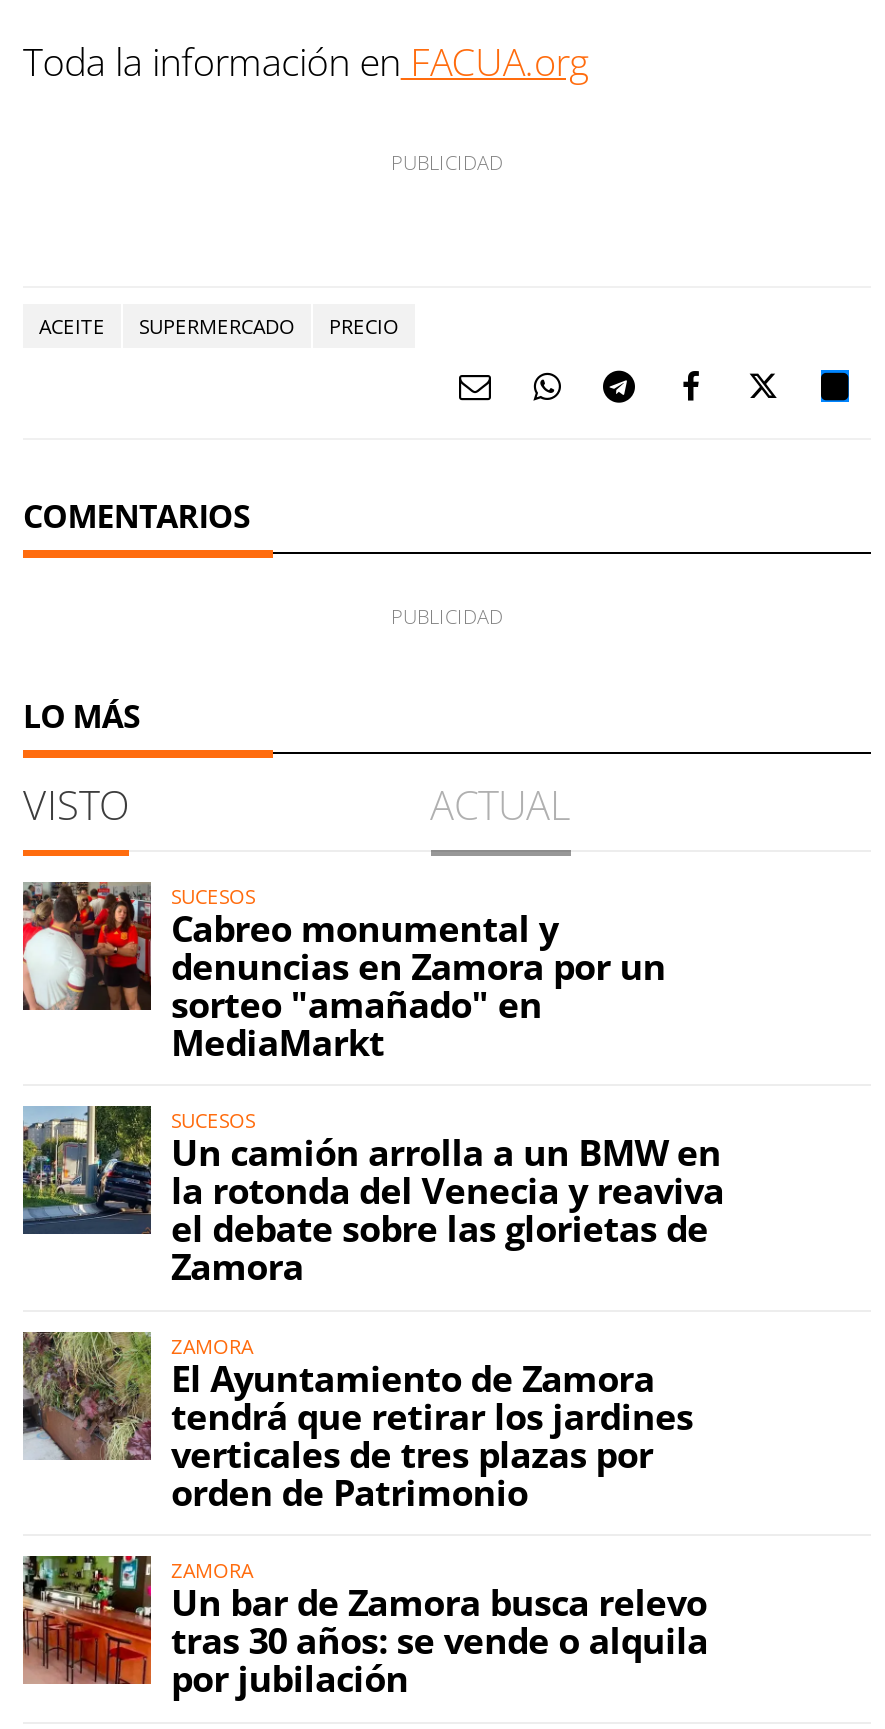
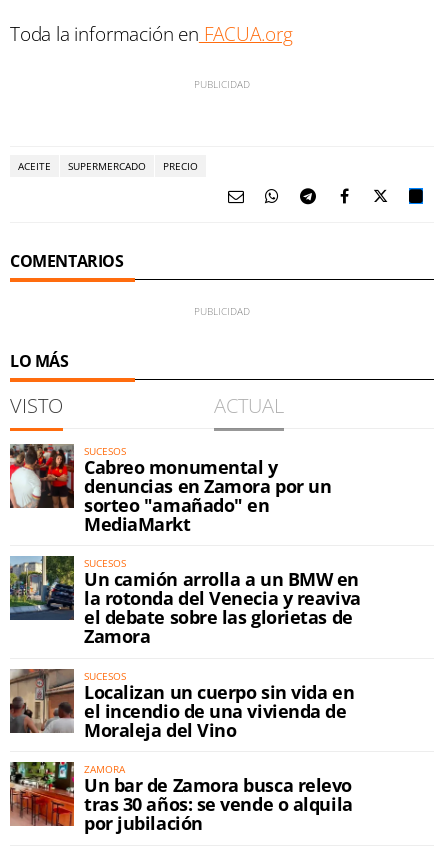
- [image]
- ZAMORA
- El Ayuntamiento de Zamora
- tendrá que retirar los jardines
- verticales de tres plazas por
- orden de Patrimonio
+ [image]
+ SUCESOS
+ Localizan un cuerpo sin vida en
+ el incendio de una vivienda de
+ Moraleja del Vino
